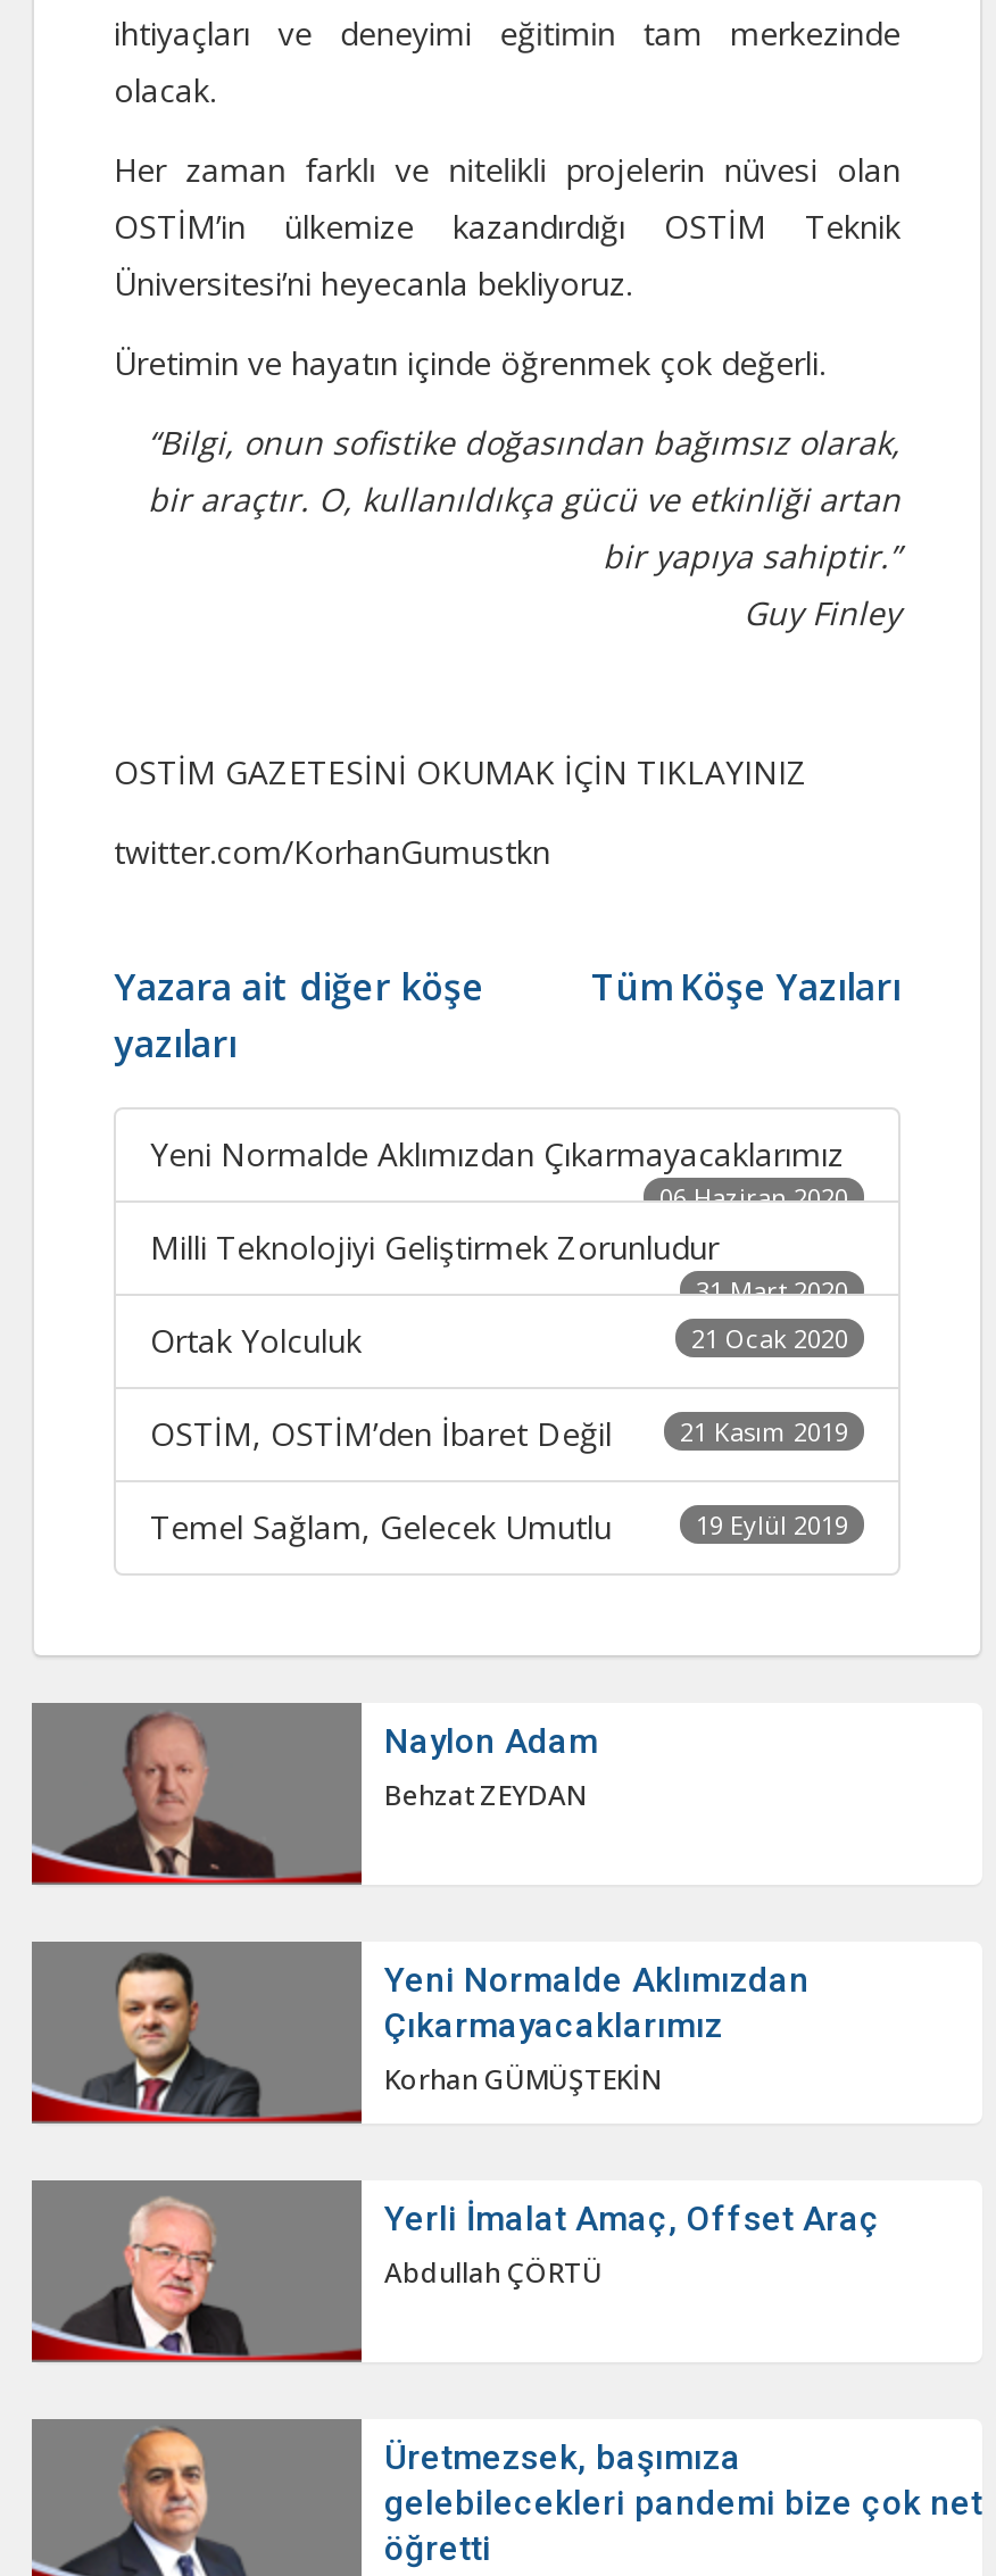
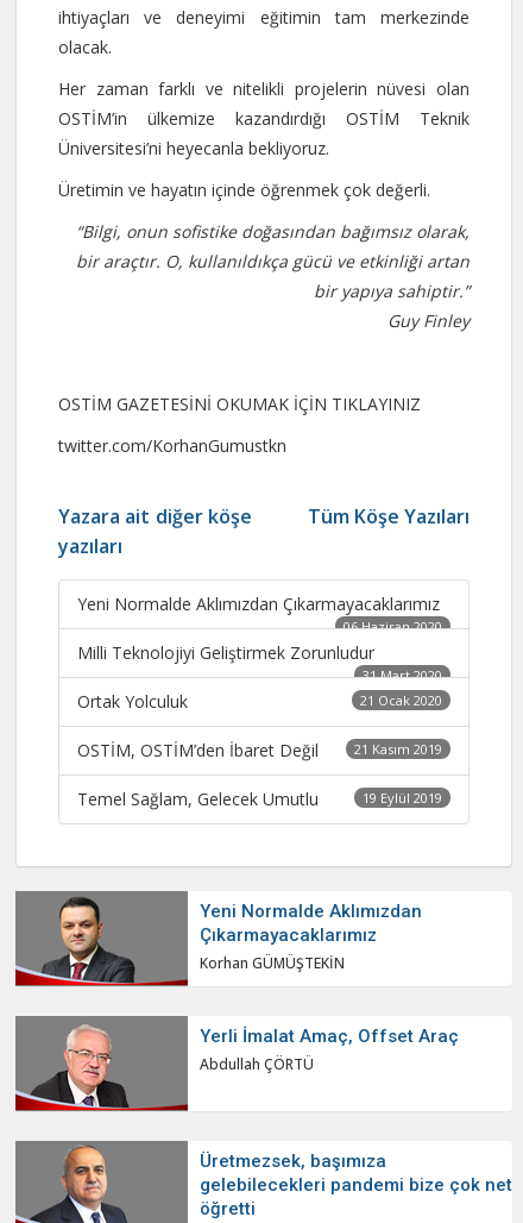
- [image]

- Naylon Adam
- Behzat ZEYDAN
